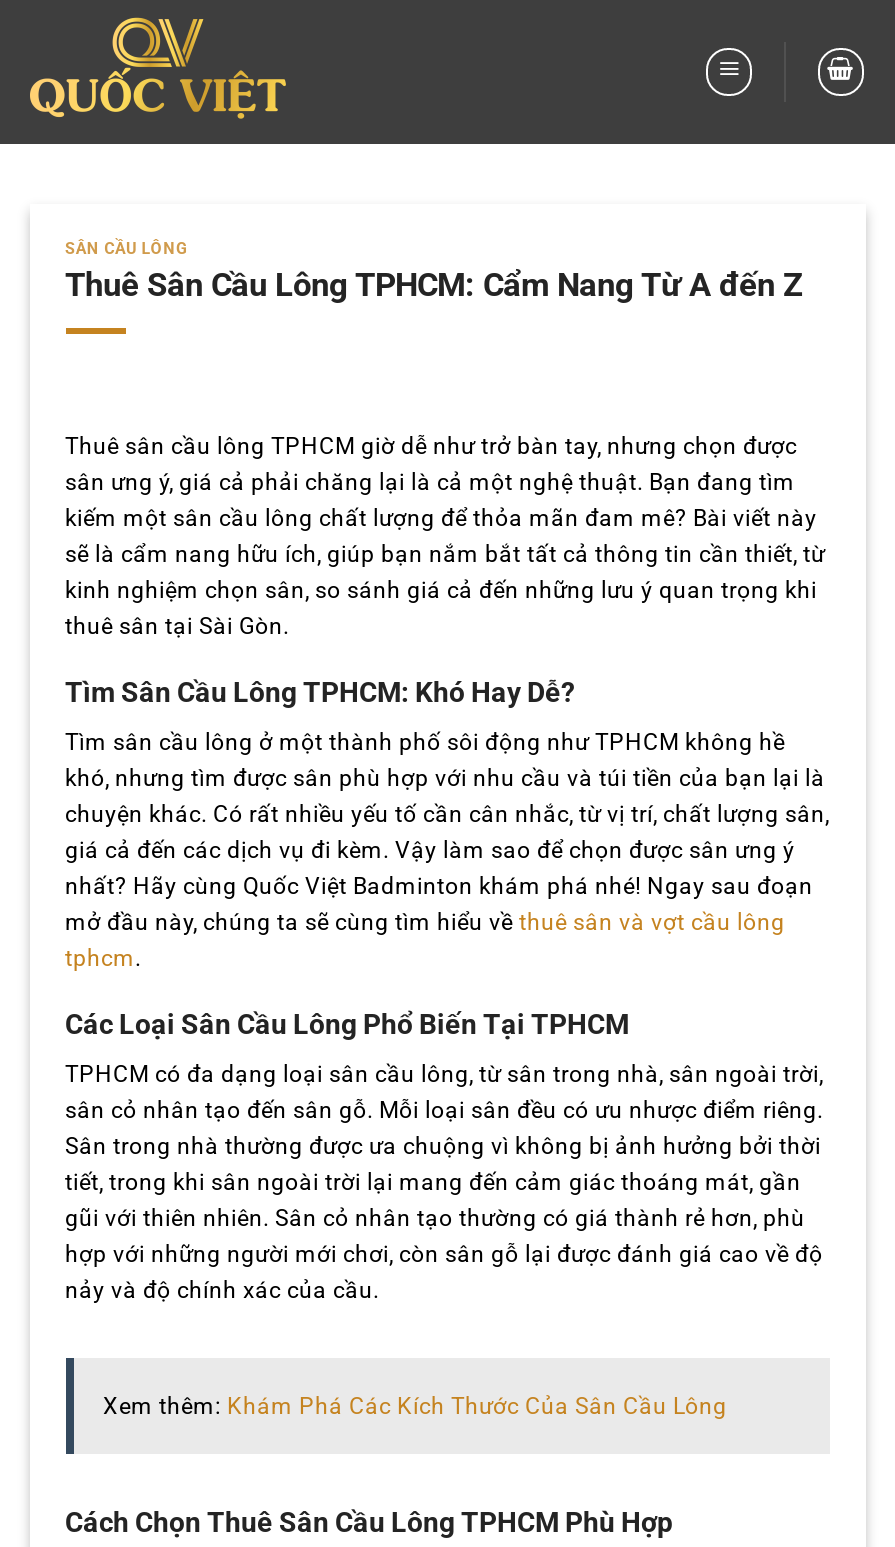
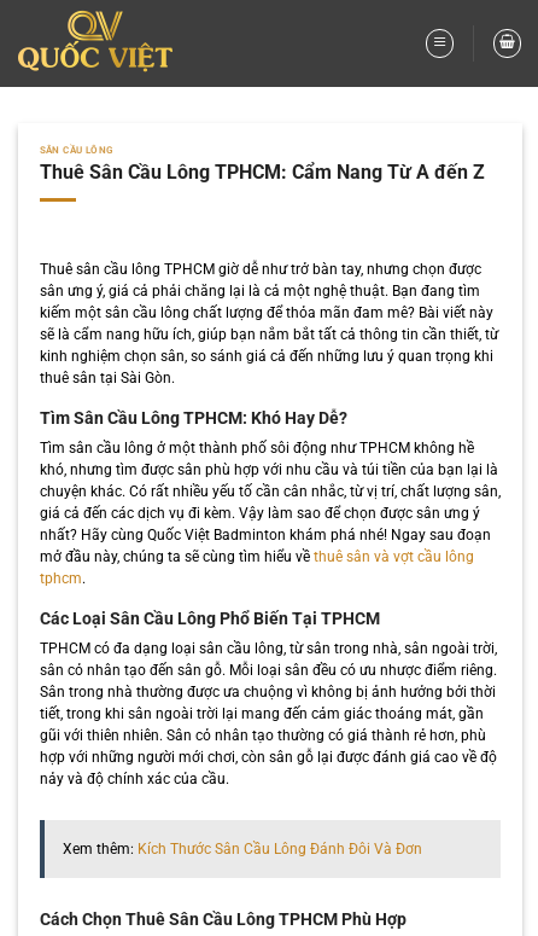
- Xem thêm: Khám Phá Các Kích Thước Của Sân Cầu Lông
+ Xem thêm: Kích Thước Sân Cầu Lông Đánh Đôi Và Đơn
